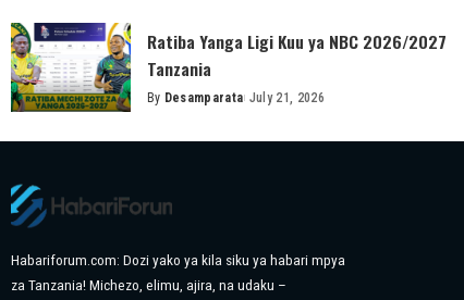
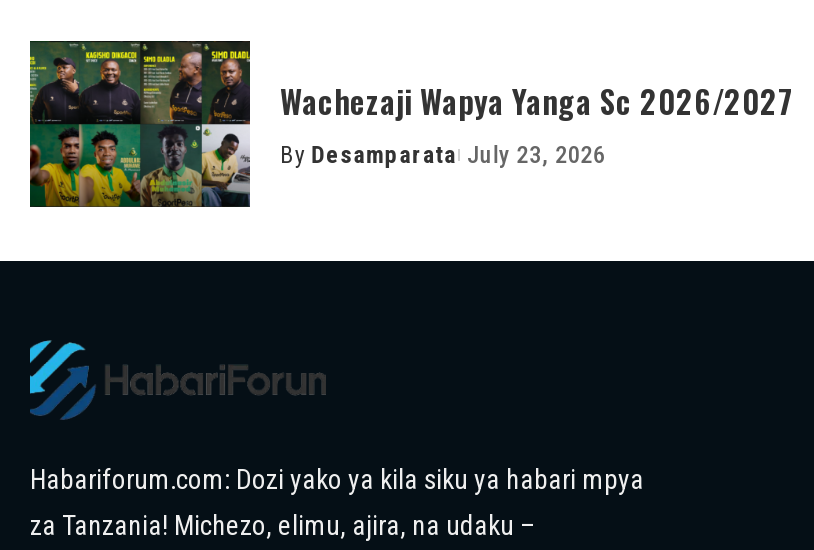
- [image]
- Ratiba Yanga Ligi Kuu ya NBC 2026/2027
- Tanzania
+ [image]
+ Wachezaji Wapya Yanga Sc 2026/2027

- By Desamparata July 21, 2026
+ By Desamparata July 23, 2026
